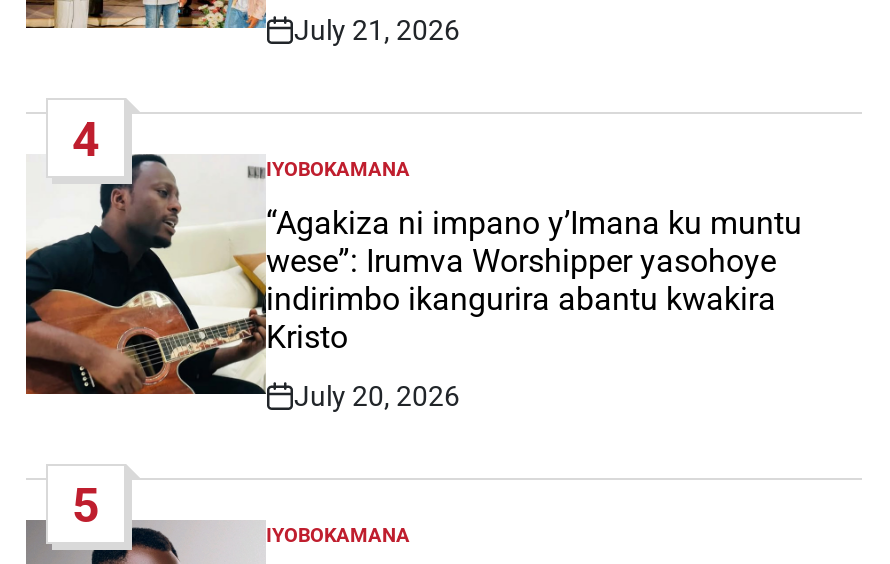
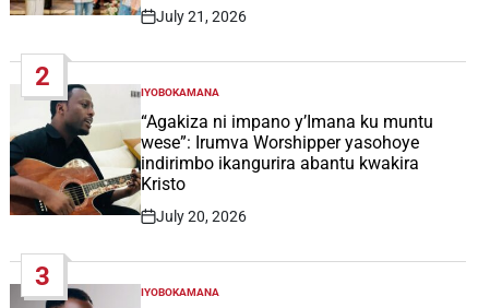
- 4
+ 2

- 5
+ 3
